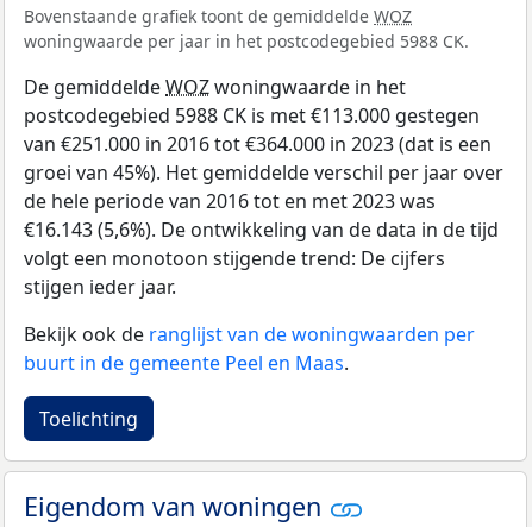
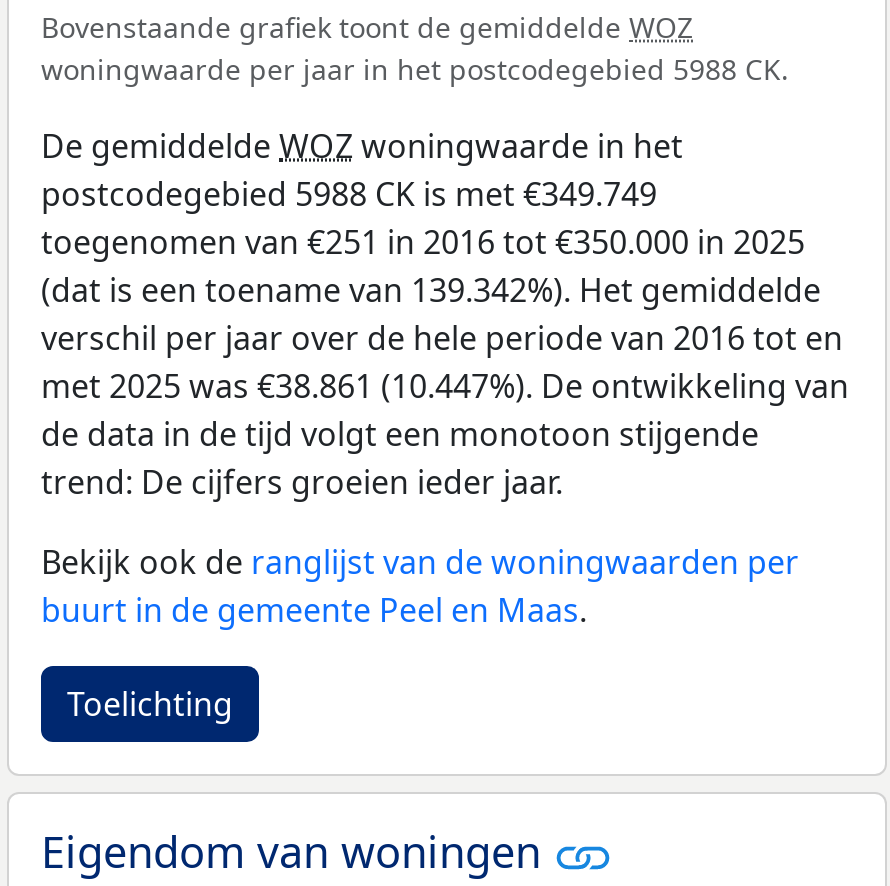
- postcodegebied 5988 CK is met €113.000 gestegen
- van €251.000 in 2016 tot €364.000 in 2023 (dat is een
- groei van 45%). Het gemiddelde verschil per jaar over
- de hele periode van 2016 tot en met 2023 was
- €16.143 (5,6%). De ontwikkeling van de data in de tijd
- volgt een monotoon stijgende trend: De cijfers
- stijgen ieder jaar.
+ postcodegebied 5988 CK is met €349.749
+ toegenomen van €251 in 2016 tot €350.000 in 2025
+ (dat is een toename van 139.342%). Het gemiddelde
+ verschil per jaar over de hele periode van 2016 tot en
+ met 2025 was €38.861 (10.447%). De ontwikkeling van
+ de data in de tijd volgt een monotoon stijgende
+ trend: De cijfers groeien ieder jaar.
